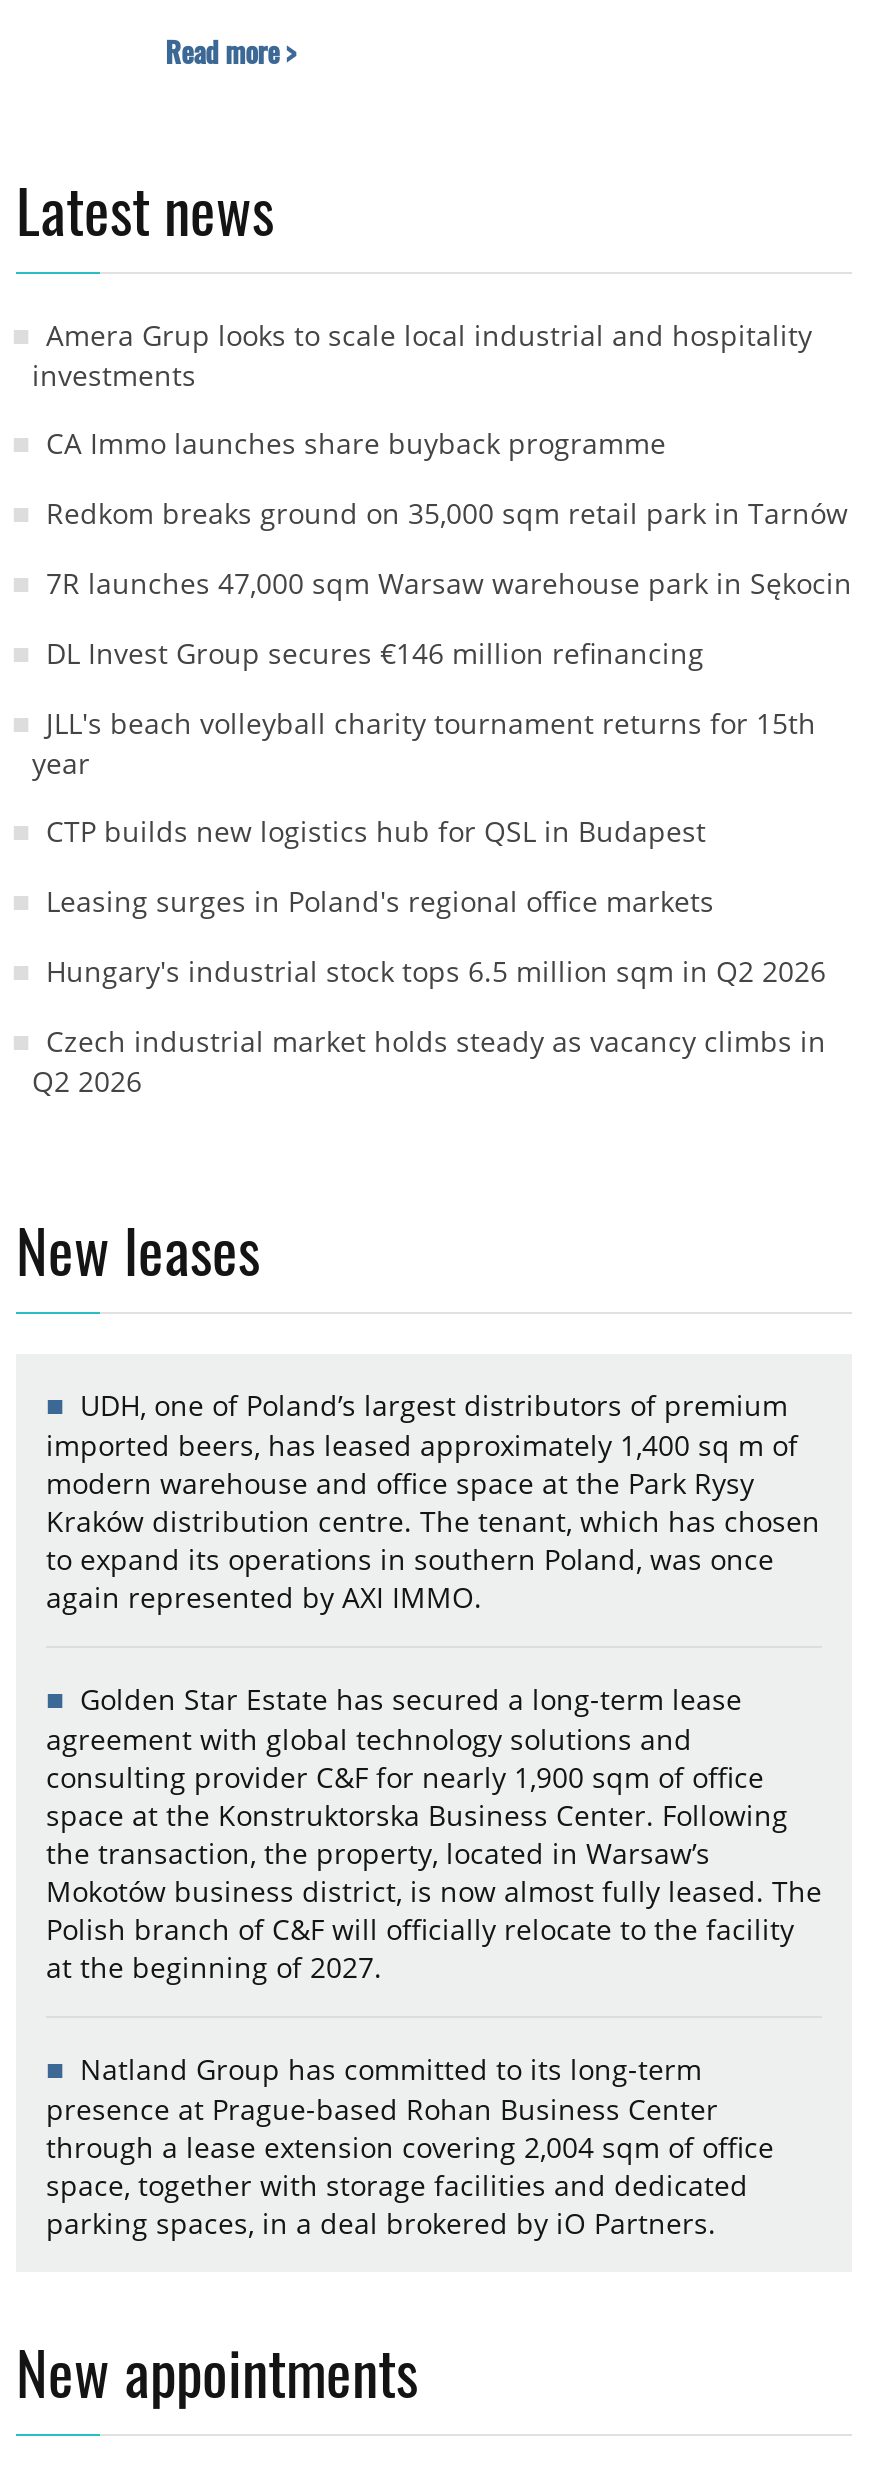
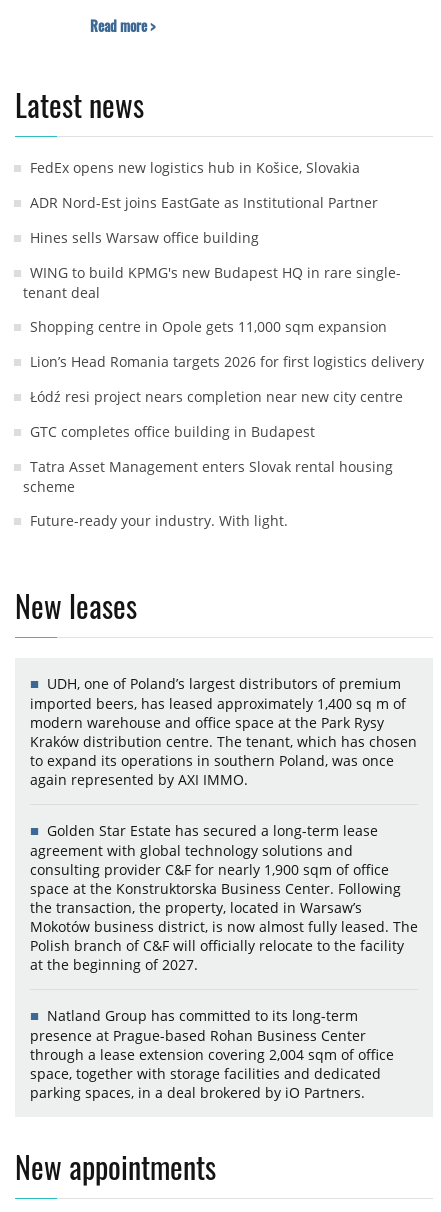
- Amera Grup looks to scale local industrial and hospitality
- investments
+ FedEx opens new logistics hub in Košice, Slovakia

- CA Immo launches share buyback programme
+ ADR Nord-Est joins EastGate as Institutional Partner

- Redkom breaks ground on 35,000 sqm retail park in Tarnów
+ Hines sells Warsaw office building

- 7R launches 47,000 sqm Warsaw warehouse park in Sękocin
+ WING to build KPMG's new Budapest HQ in rare single-
+ tenant deal

- DL Invest Group secures €146 million refinancing
+ Shopping centre in Opole gets 11,000 sqm expansion

- JLL's beach volleyball charity tournament returns for 15th
- year
+ Lion’s Head Romania targets 2026 for first logistics delivery

- CTP builds new logistics hub for QSL in Budapest
+ Łódź resi project nears completion near new city centre

- Leasing surges in Poland's regional office markets
+ GTC completes office building in Budapest

- Hungary's industrial stock tops 6.5 million sqm in Q2 2026
+ Tatra Asset Management enters Slovak rental housing
+ scheme

- Czech industrial market holds steady as vacancy climbs in
- Q2 2026
+ Future-ready your industry. With light.
